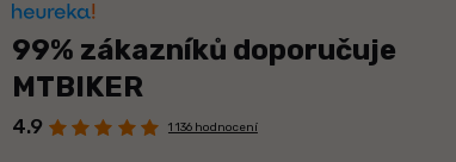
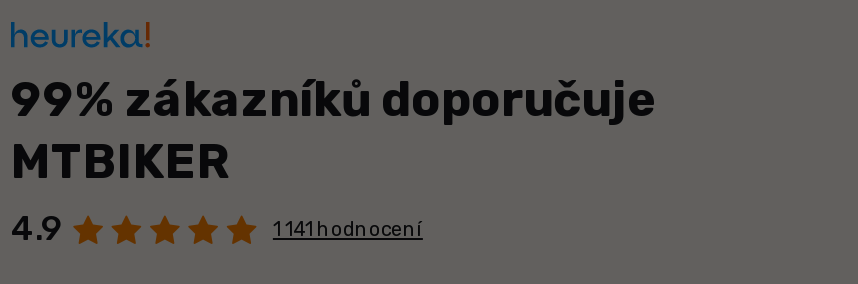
- 1 136 hodnocení
+ 1 141 hodnocení
